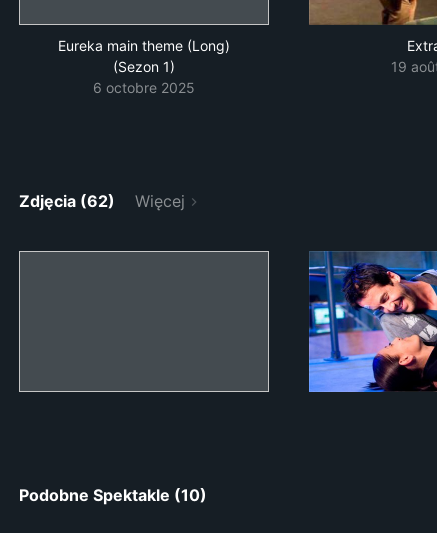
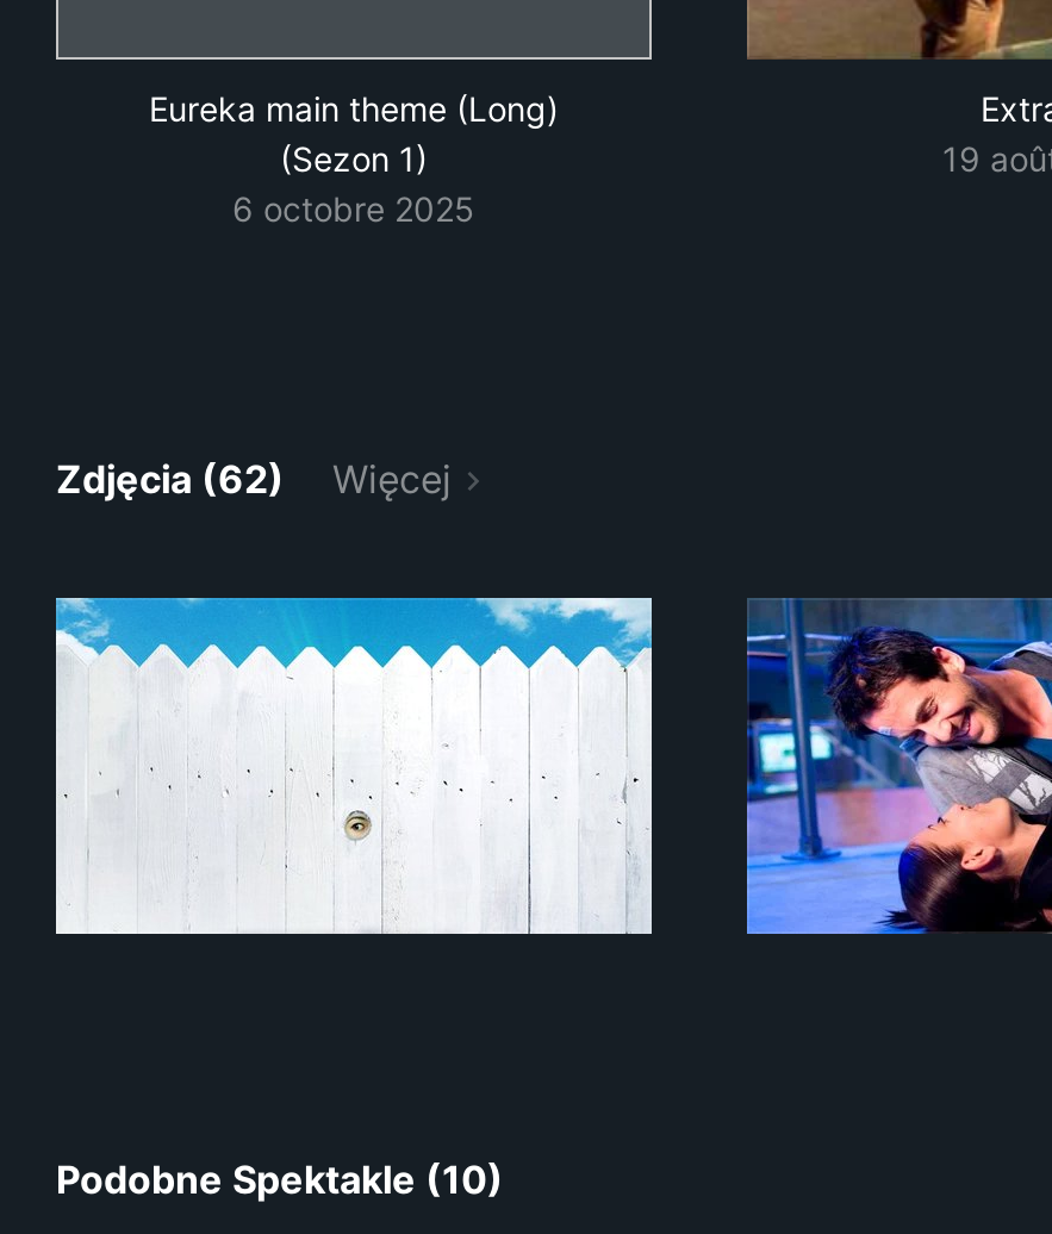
+ [image]
